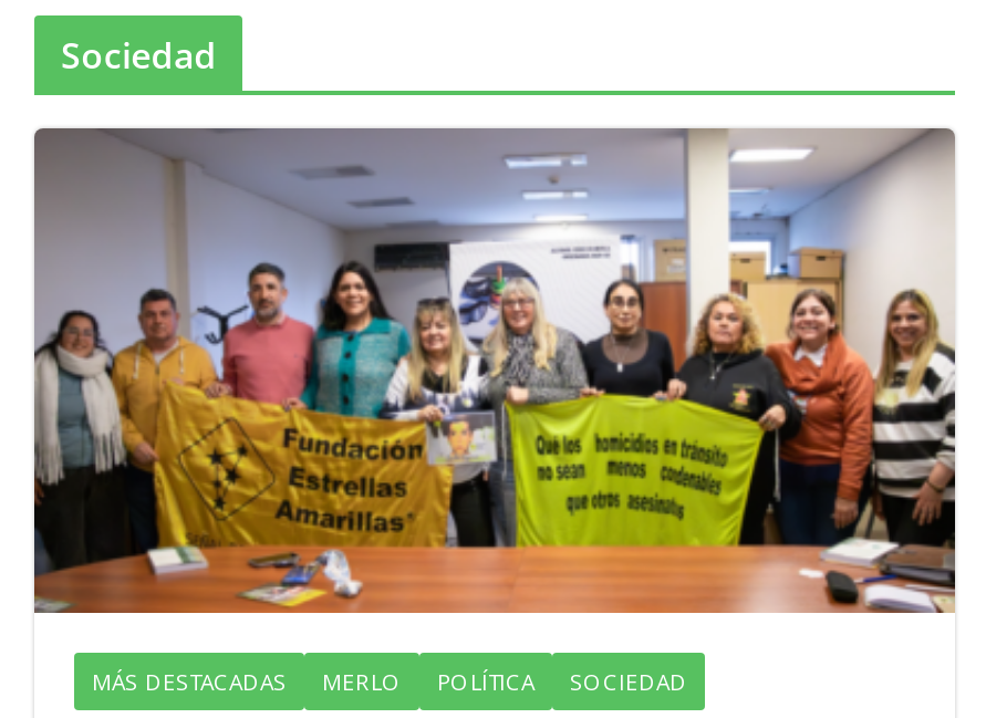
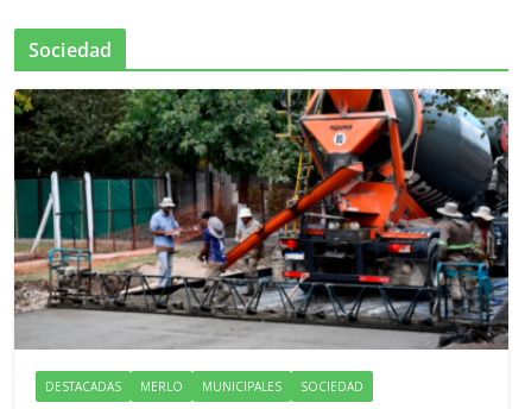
- [image]
- MÁS DESTACADAS
+ [image]
+ DESTACADAS

- POLÍTICA
+ MUNICIPALES
